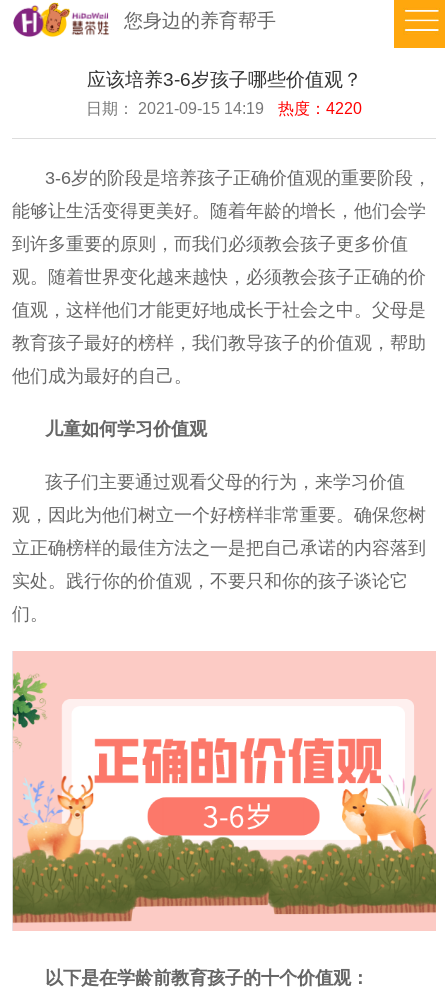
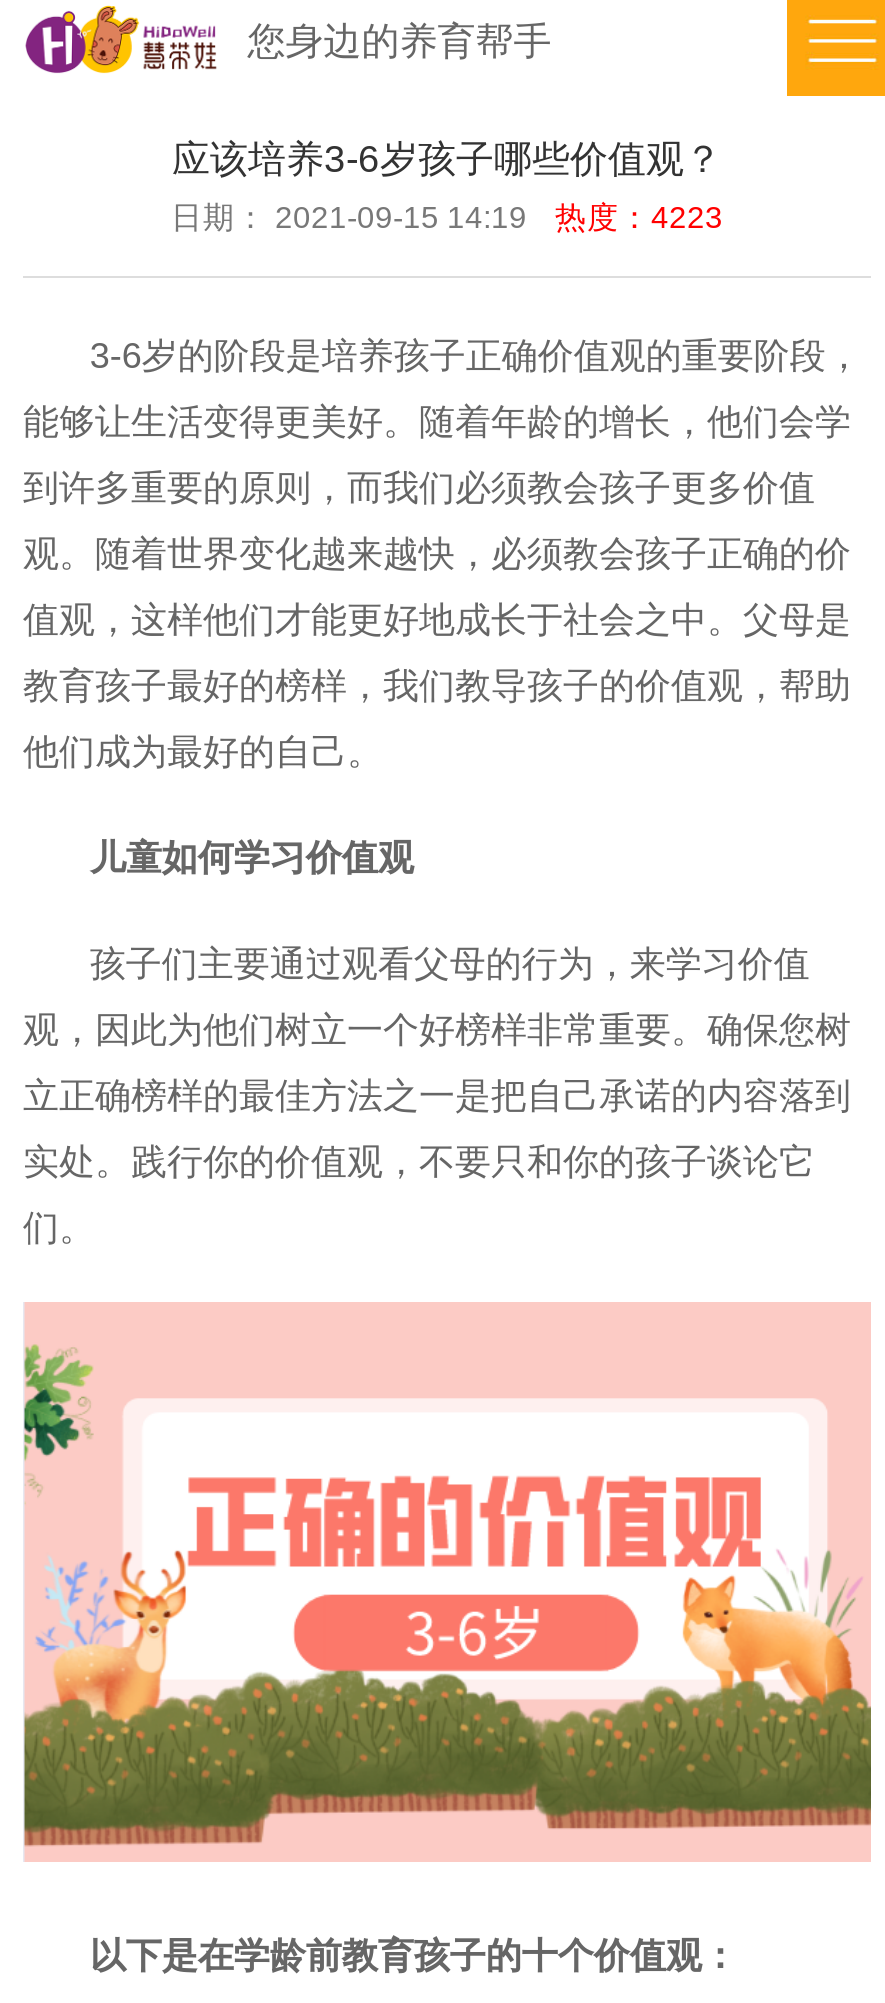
- 热度：4220
+ 热度：4223
